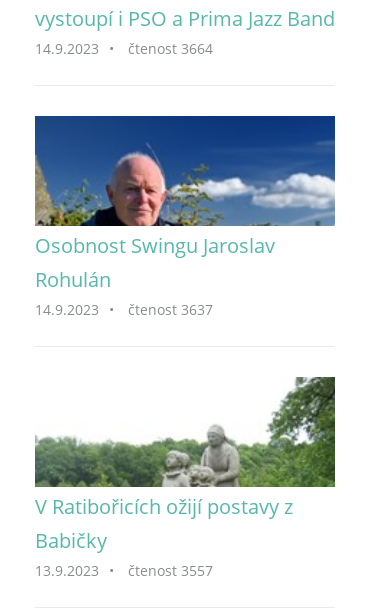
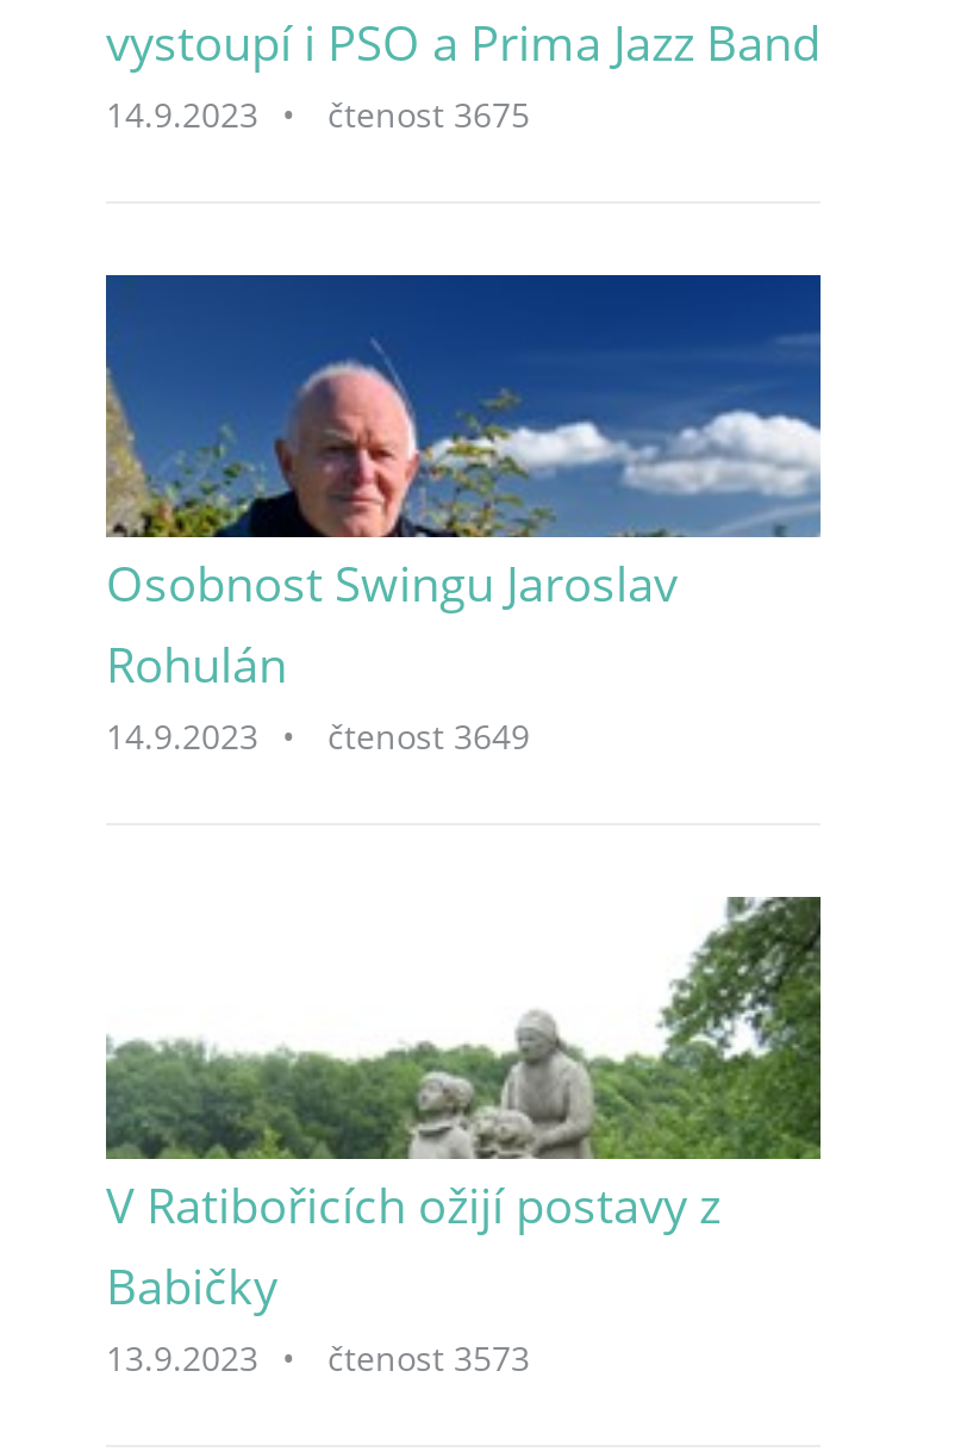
- 14.9.2023 • čtenost 3664
+ 14.9.2023 • čtenost 3675

- 14.9.2023 • čtenost 3637
+ 14.9.2023 • čtenost 3649

- 13.9.2023 • čtenost 3557
+ 13.9.2023 • čtenost 3573
